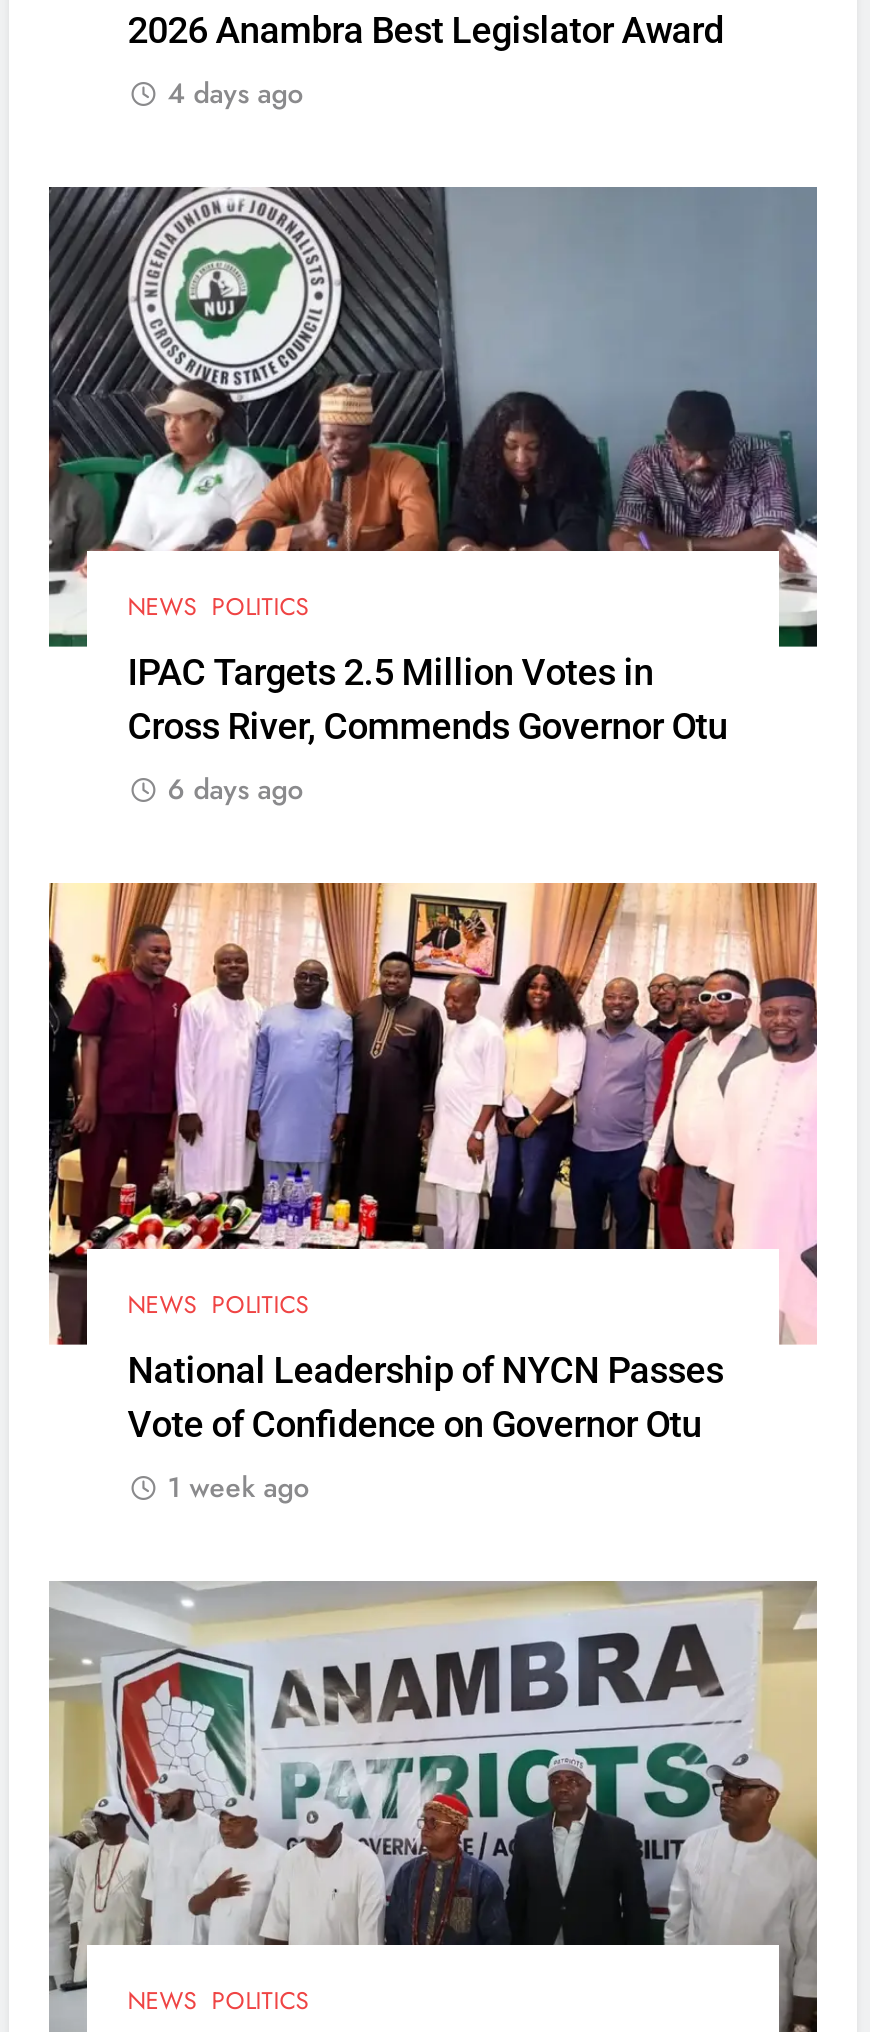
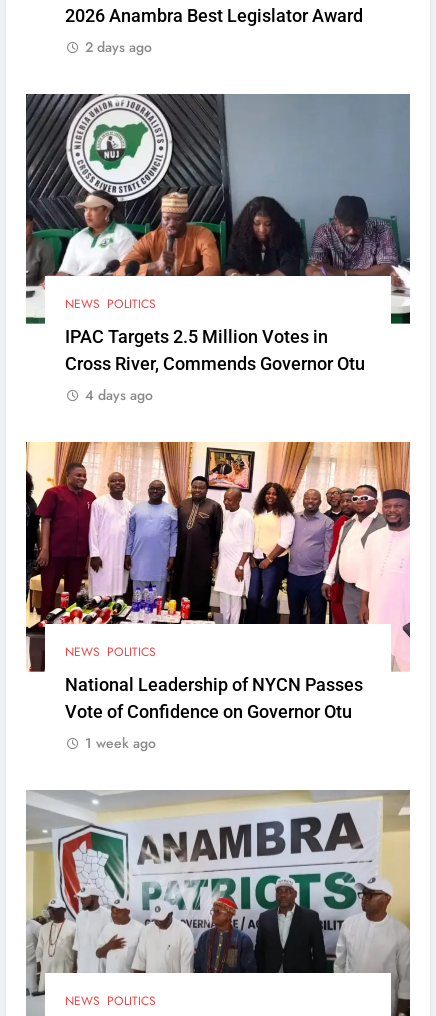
- 4 days ago
+ 2 days ago

- 6 days ago
+ 4 days ago
